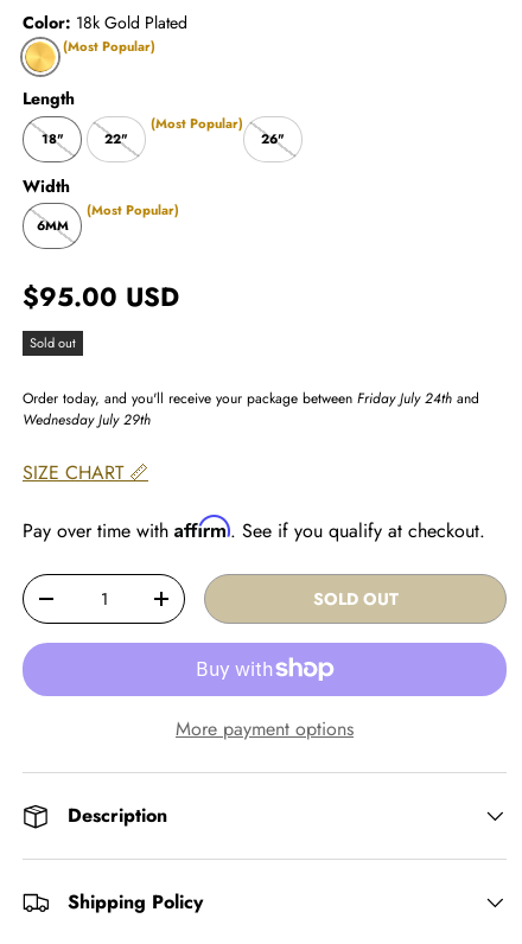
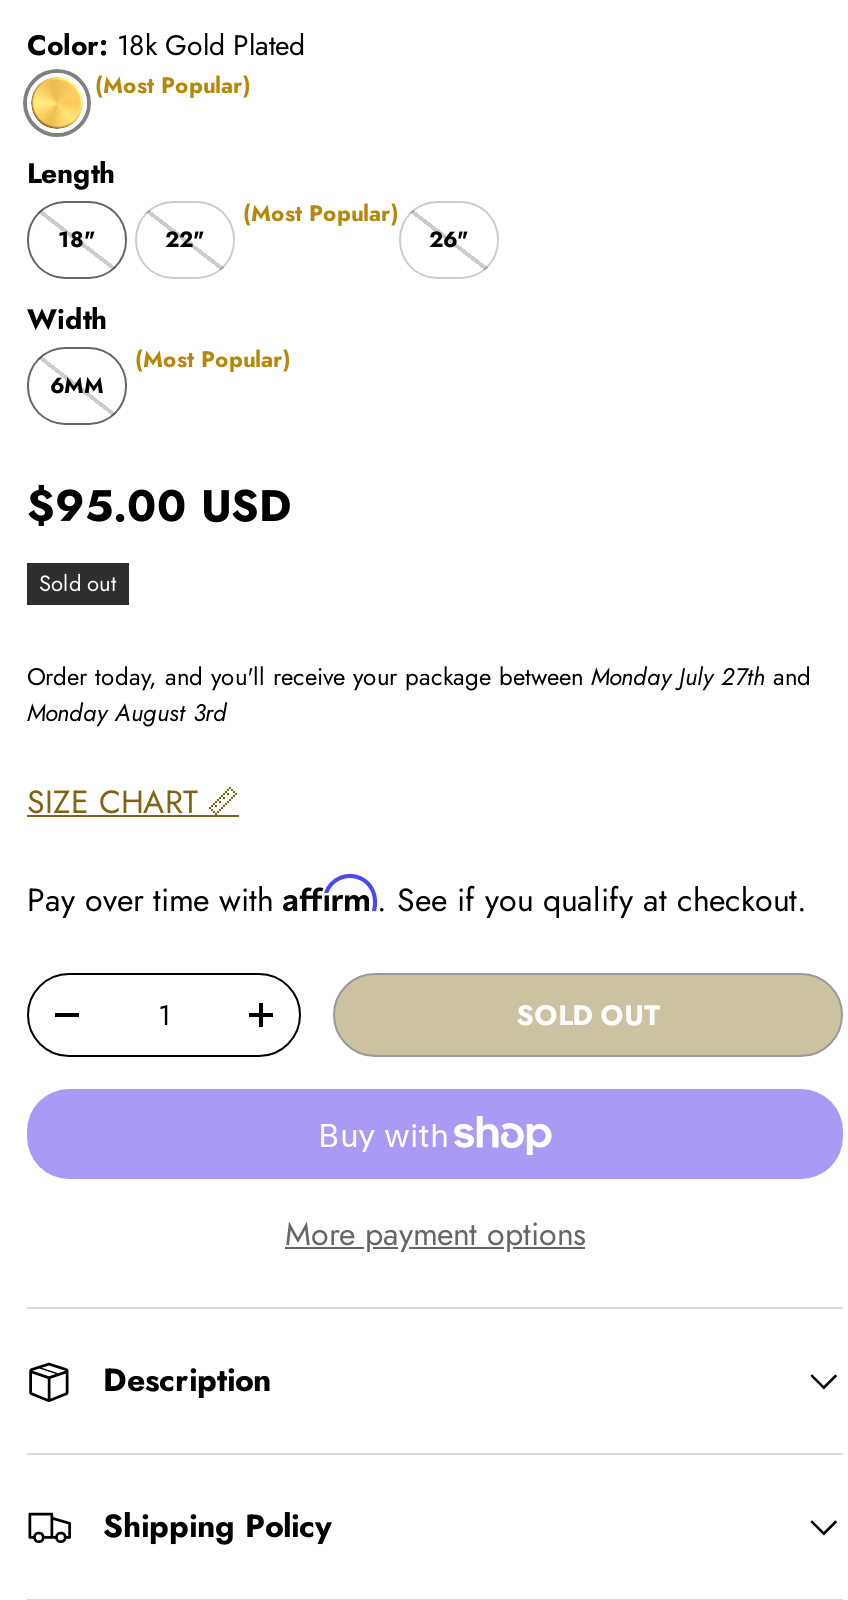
- Order today, and you'll receive your package between Friday July 24th and
- Wednesday July 29th
+ Order today, and you'll receive your package between Monday July 27th and
+ Monday August 3rd
